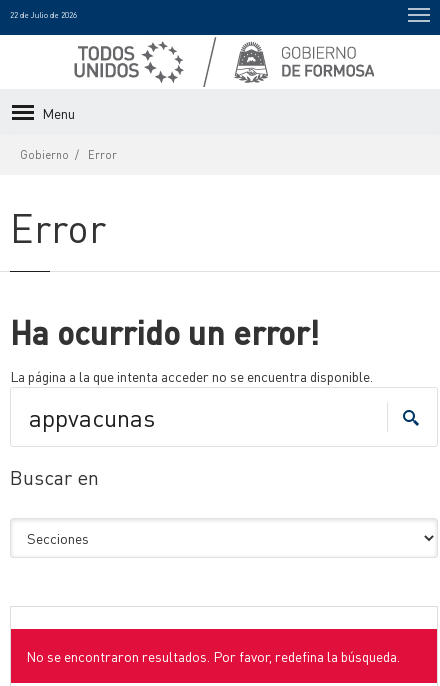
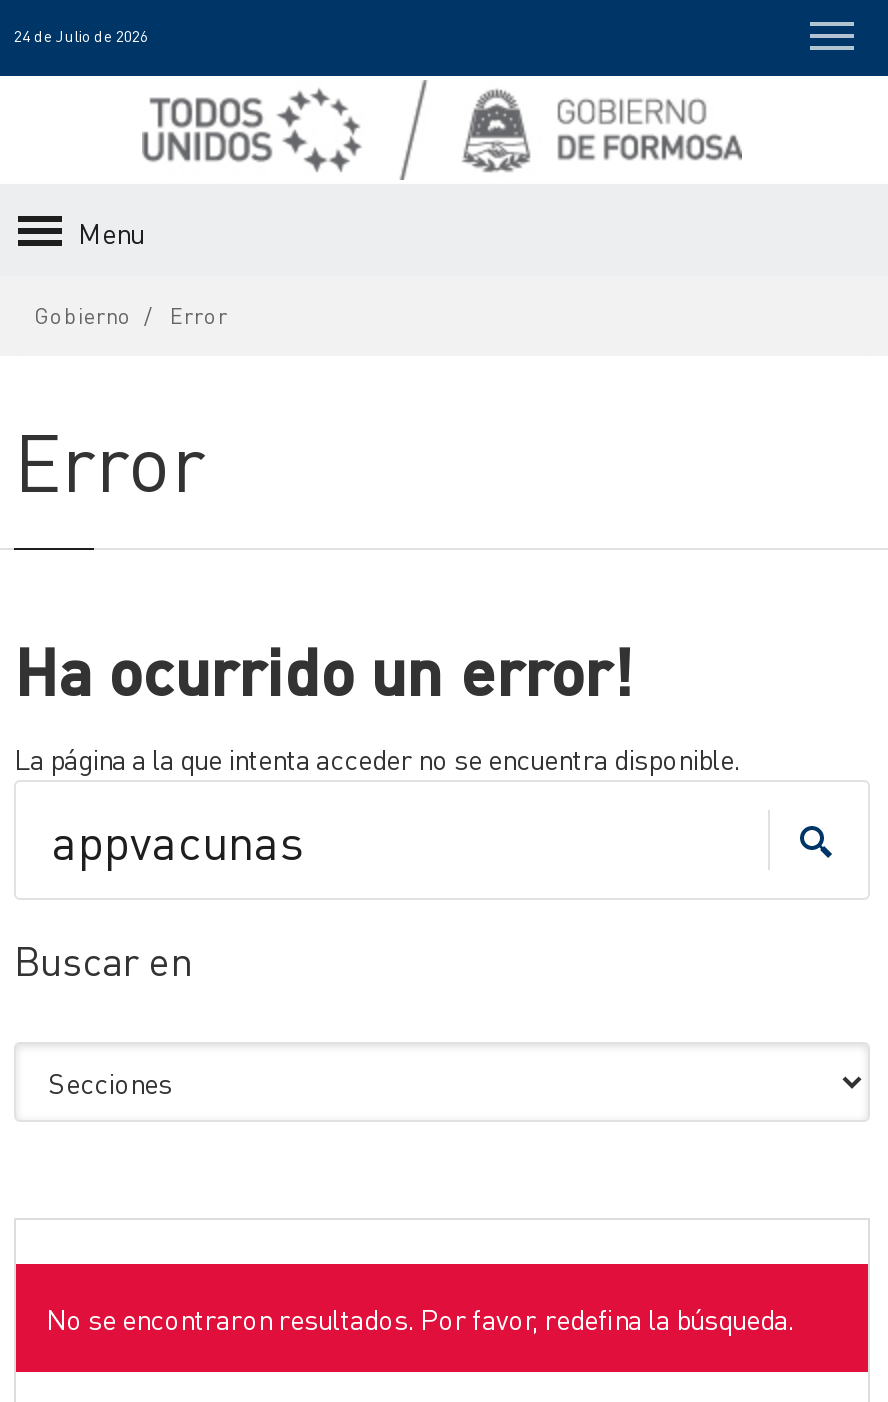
- 22 de Julio de 2026
+ 24 de Julio de 2026
